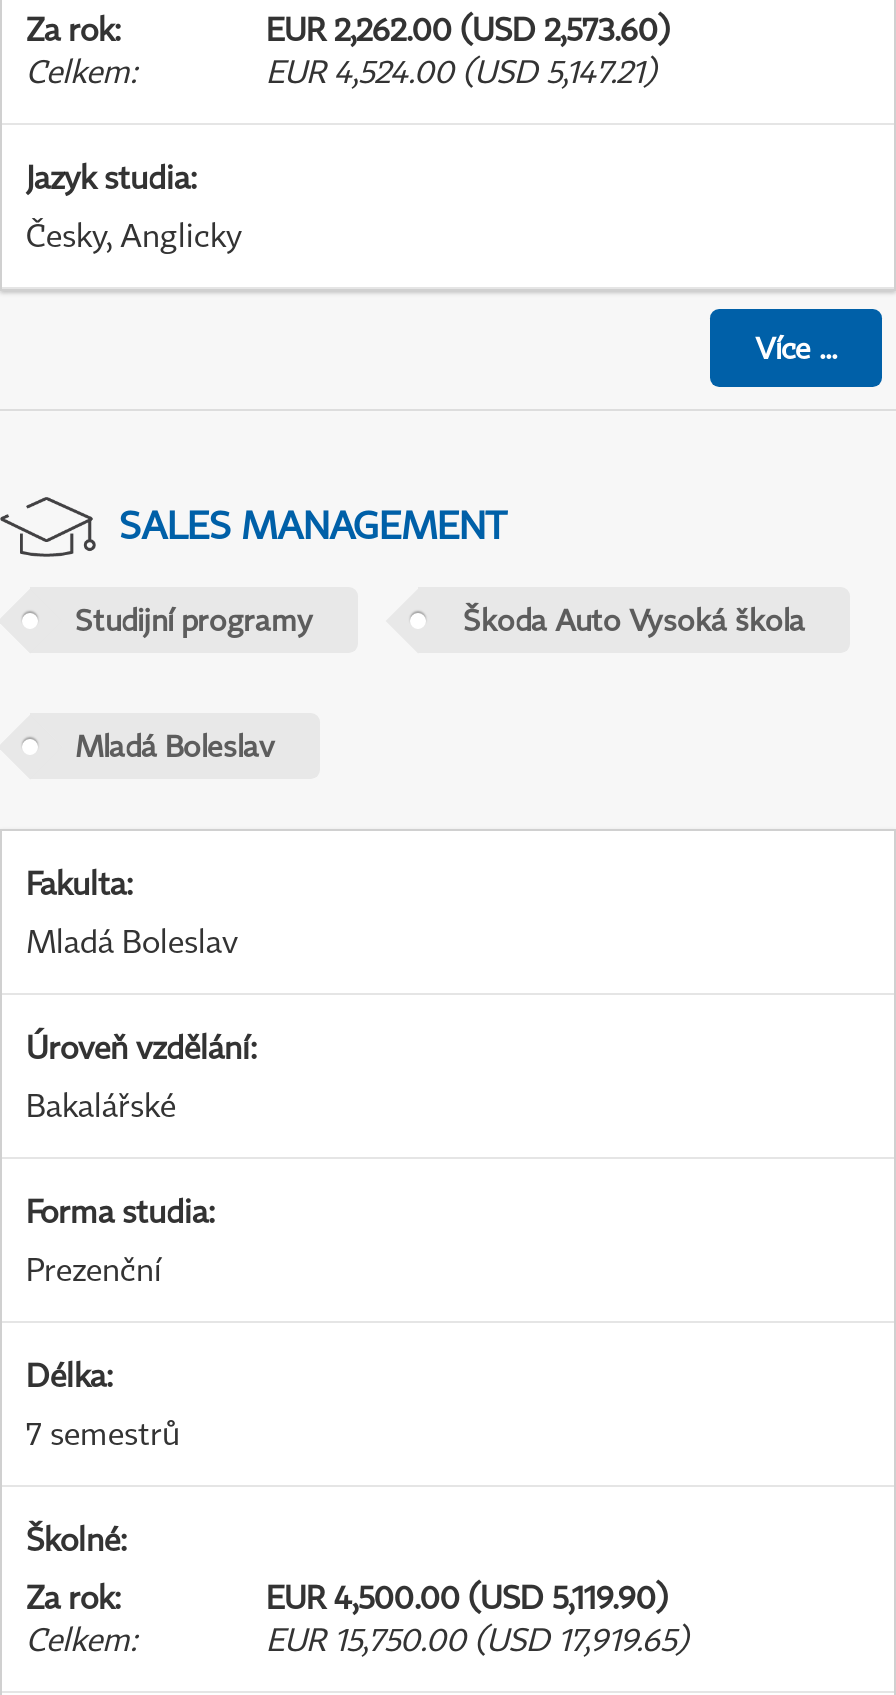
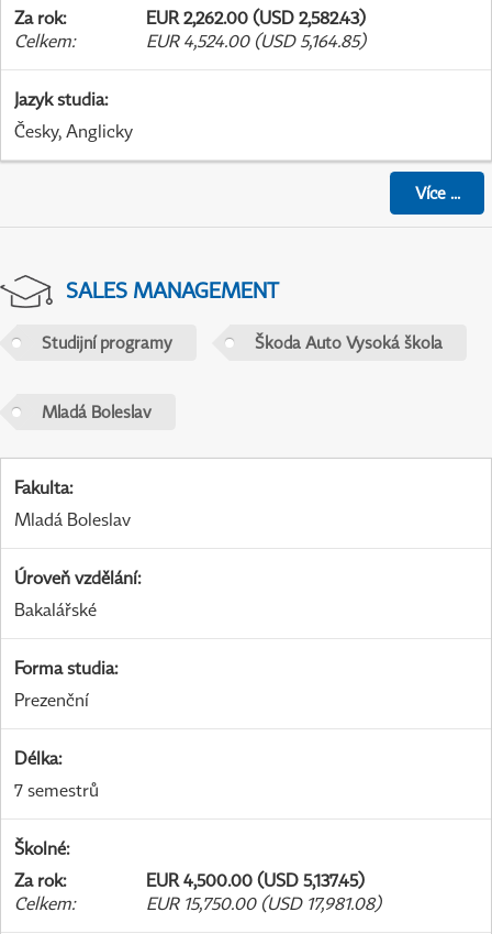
- EUR 2,262.00 (USD 2,573.60)
+ EUR 2,262.00 (USD 2,582.43)

- EUR 4,524.00 (USD 5,147.21)
+ EUR 4,524.00 (USD 5,164.85)

- EUR 4,500.00 (USD 5,119.90)
+ EUR 4,500.00 (USD 5,137.45)

- EUR 15,750.00 (USD 17,919.65)
+ EUR 15,750.00 (USD 17,981.08)
